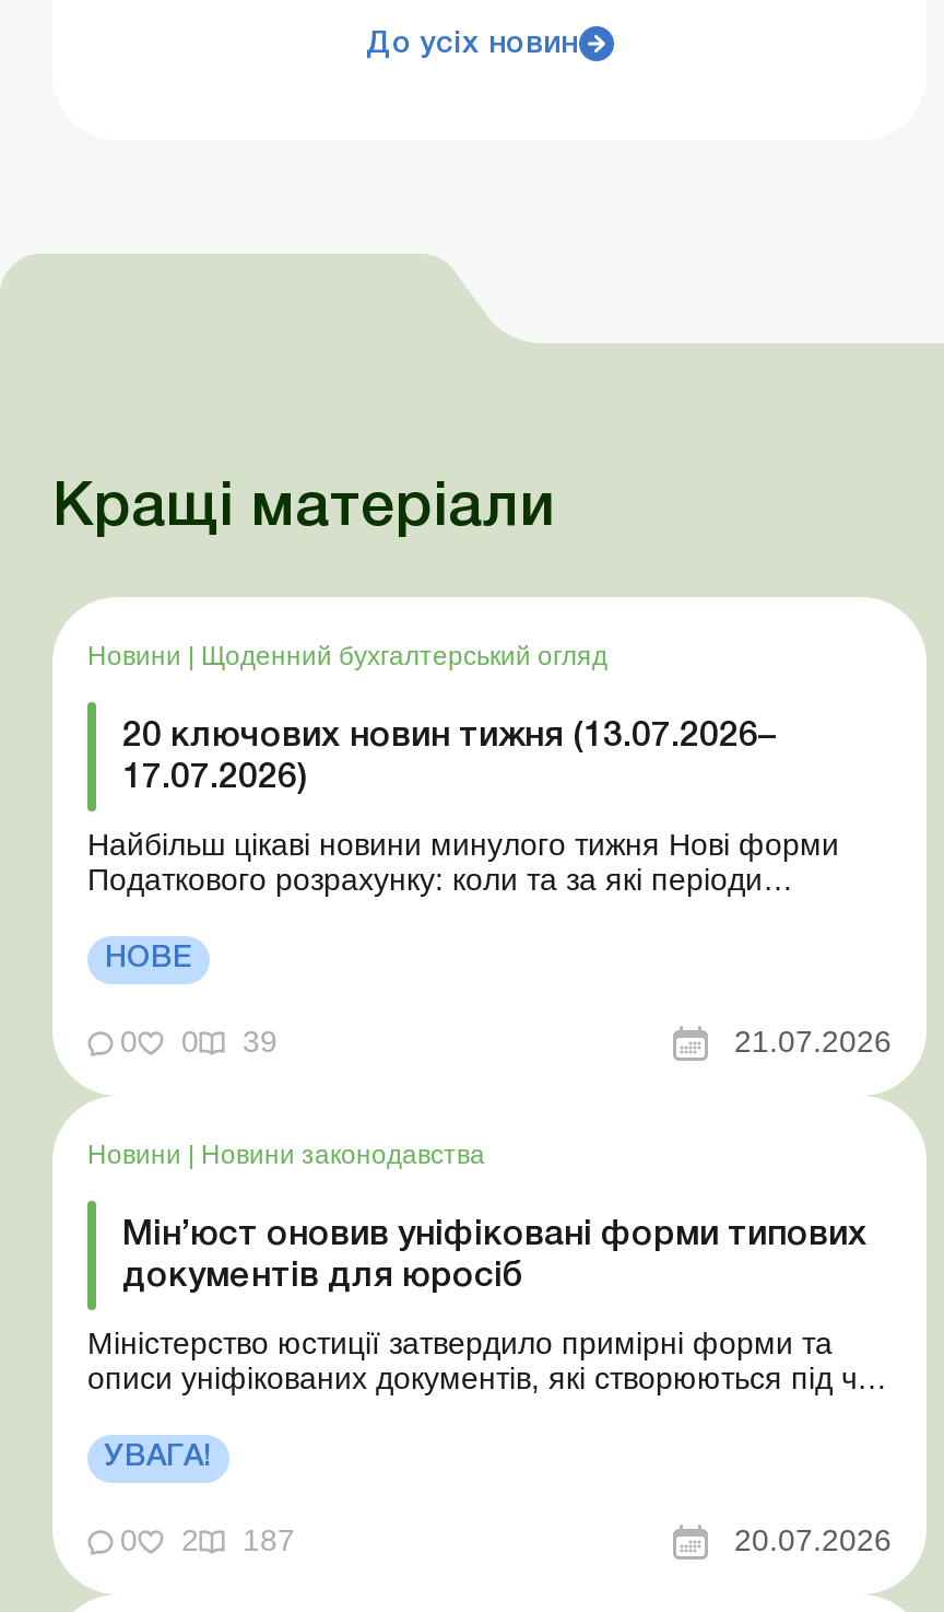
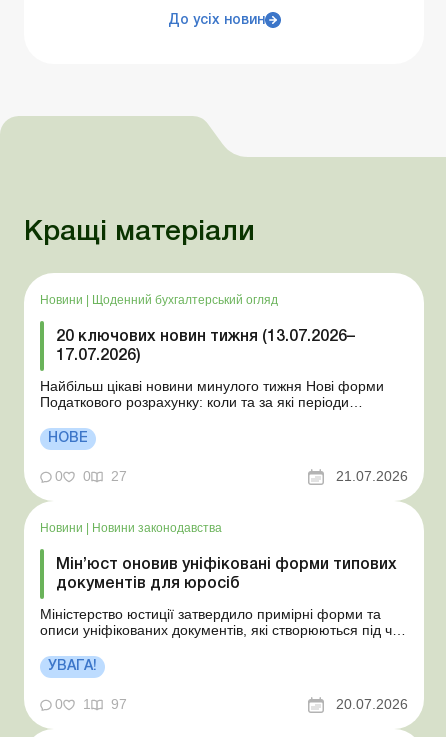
- 39
+ 27

- 2
+ 1

- 187
+ 97
